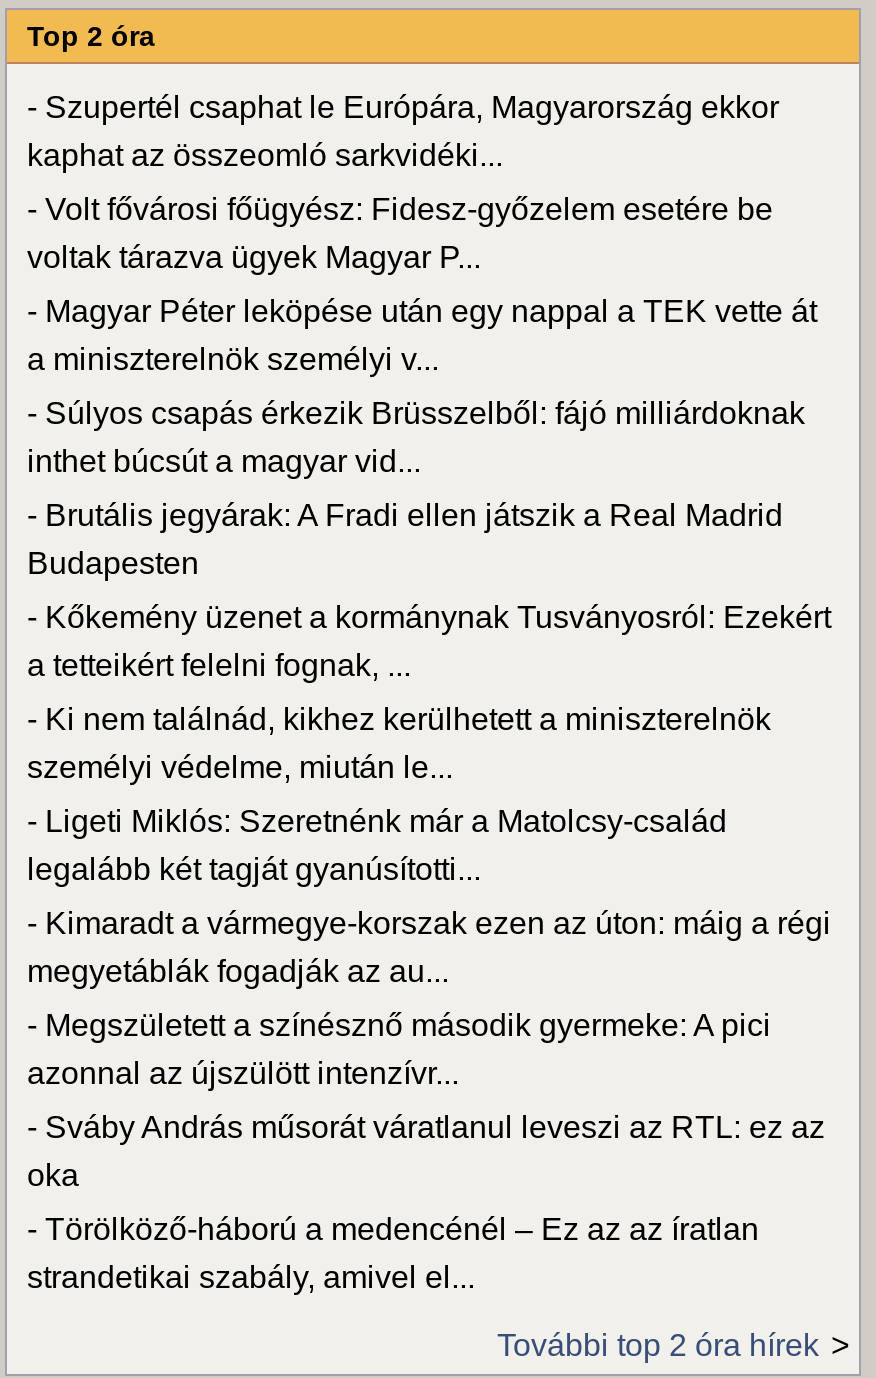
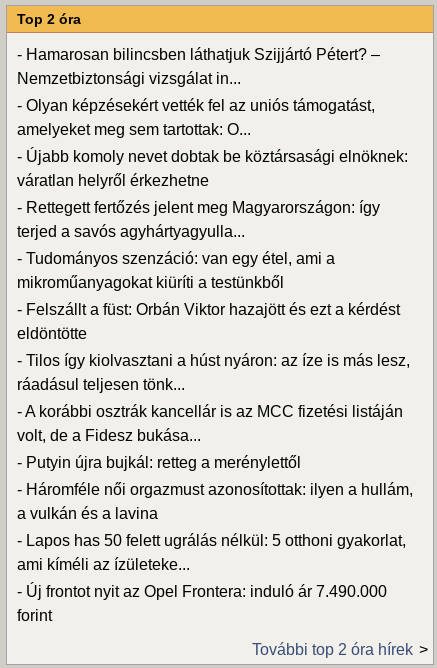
- - Szupertél csaphat le Európára, Magyarország ekkor
- kaphat az összeomló sarkvidéki...
+ - Hamarosan bilincsben láthatjuk Szijjártó Pétert? –
+ Nemzetbiztonsági vizsgálat in...

- - Volt fővárosi főügyész: Fidesz-győzelem esetére be
- voltak tárazva ügyek Magyar P...
+ - Olyan képzésekért vették fel az uniós támogatást,
+ amelyeket meg sem tartottak: O...

- - Magyar Péter leköpése után egy nappal a TEK vette át
- a miniszterelnök személyi v...
+ - Újabb komoly nevet dobtak be köztársasági elnöknek:
+ váratlan helyről érkezhetne

- - Súlyos csapás érkezik Brüsszelből: fájó milliárdoknak
- inthet búcsút a magyar vid...
+ - Rettegett fertőzés jelent meg Magyarországon: így
+ terjed a savós agyhártyagyulla...

- - Brutális jegyárak: A Fradi ellen játszik a Real Madrid
- Budapesten
+ - Tudományos szenzáció: van egy étel, ami a
+ mikroműanyagokat kiüríti a testünkből

- - Kőkemény üzenet a kormánynak Tusványosról: Ezekért
- a tetteikért felelni fognak, ...
+ - Felszállt a füst: Orbán Viktor hazajött és ezt a kérdést
+ eldöntötte

- - Ki nem találnád, kikhez kerülhetett a miniszterelnök
- személyi védelme, miután le...
+ - Tilos így kiolvasztani a húst nyáron: az íze is más lesz,
+ ráadásul teljesen tönk...

- - Ligeti Miklós: Szeretnénk már a Matolcsy-család
- legalább két tagját gyanúsítotti...
+ - A korábbi osztrák kancellár is az MCC fizetési listáján
+ volt, de a Fidesz bukása...

- - Kimaradt a vármegye-korszak ezen az úton: máig a régi
- megyetáblák fogadják az au...
+ - Putyin újra bujkál: retteg a merénylettől

- - Megszületett a színésznő második gyermeke: A pici
- azonnal az újszülött intenzívr...
+ - Háromféle női orgazmust azonosítottak: ilyen a hullám,
+ a vulkán és a lavina

- - Sváby András műsorát váratlanul leveszi az RTL: ez az
- oka
+ - Lapos has 50 felett ugrálás nélkül: 5 otthoni gyakorlat,
+ ami kíméli az ízületeke...

- - Törölköző-háború a medencénél – Ez az az íratlan
- strandetikai szabály, amivel el...
+ - Új frontot nyit az Opel Frontera: induló ár 7.490.000
+ forint
